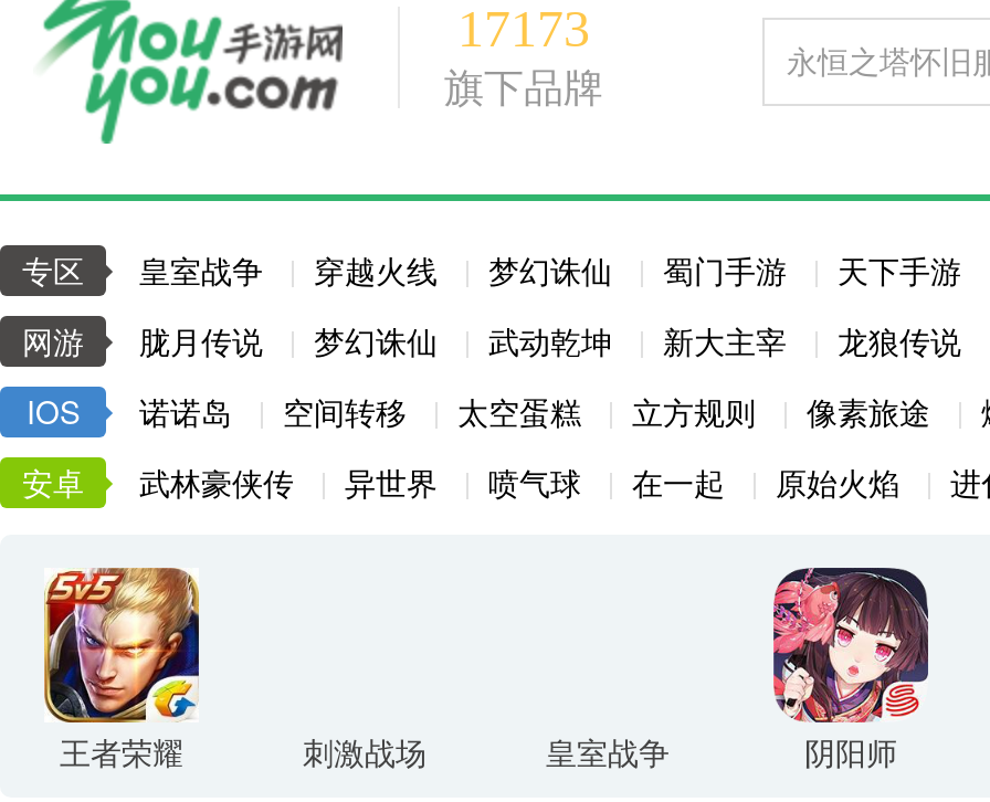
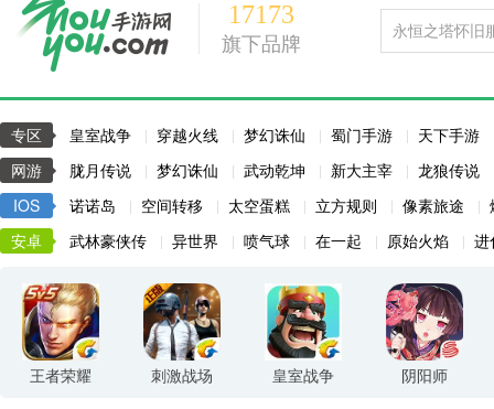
+ [image]

+ [image]
